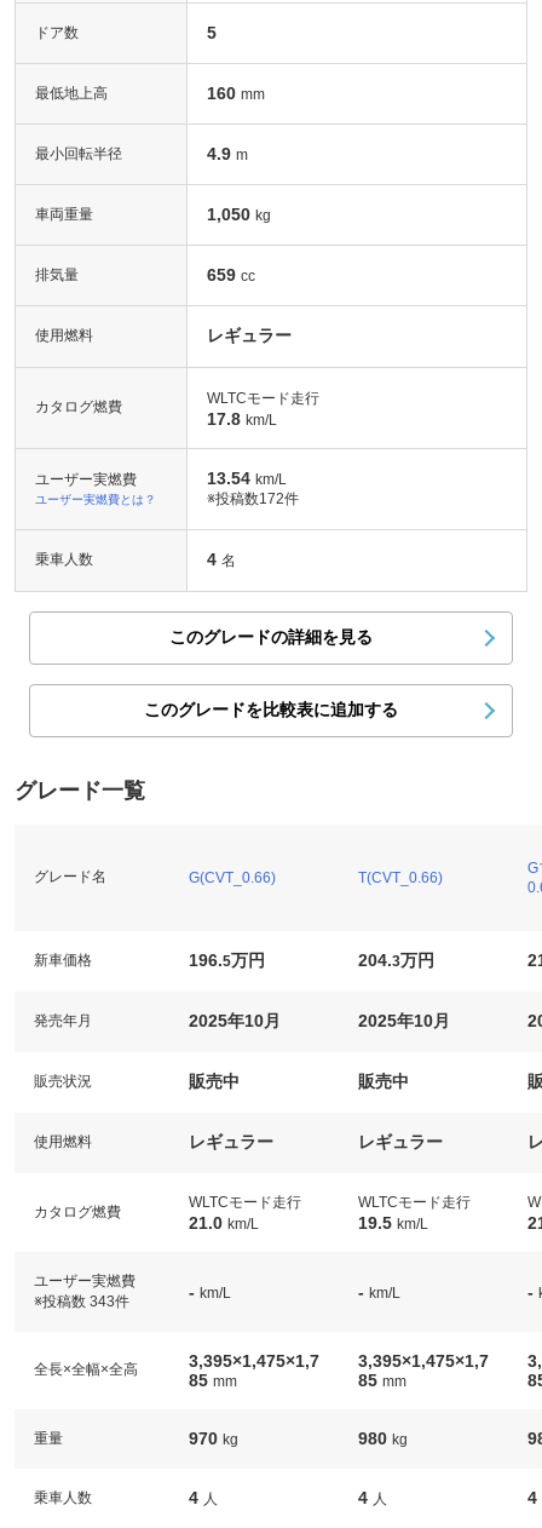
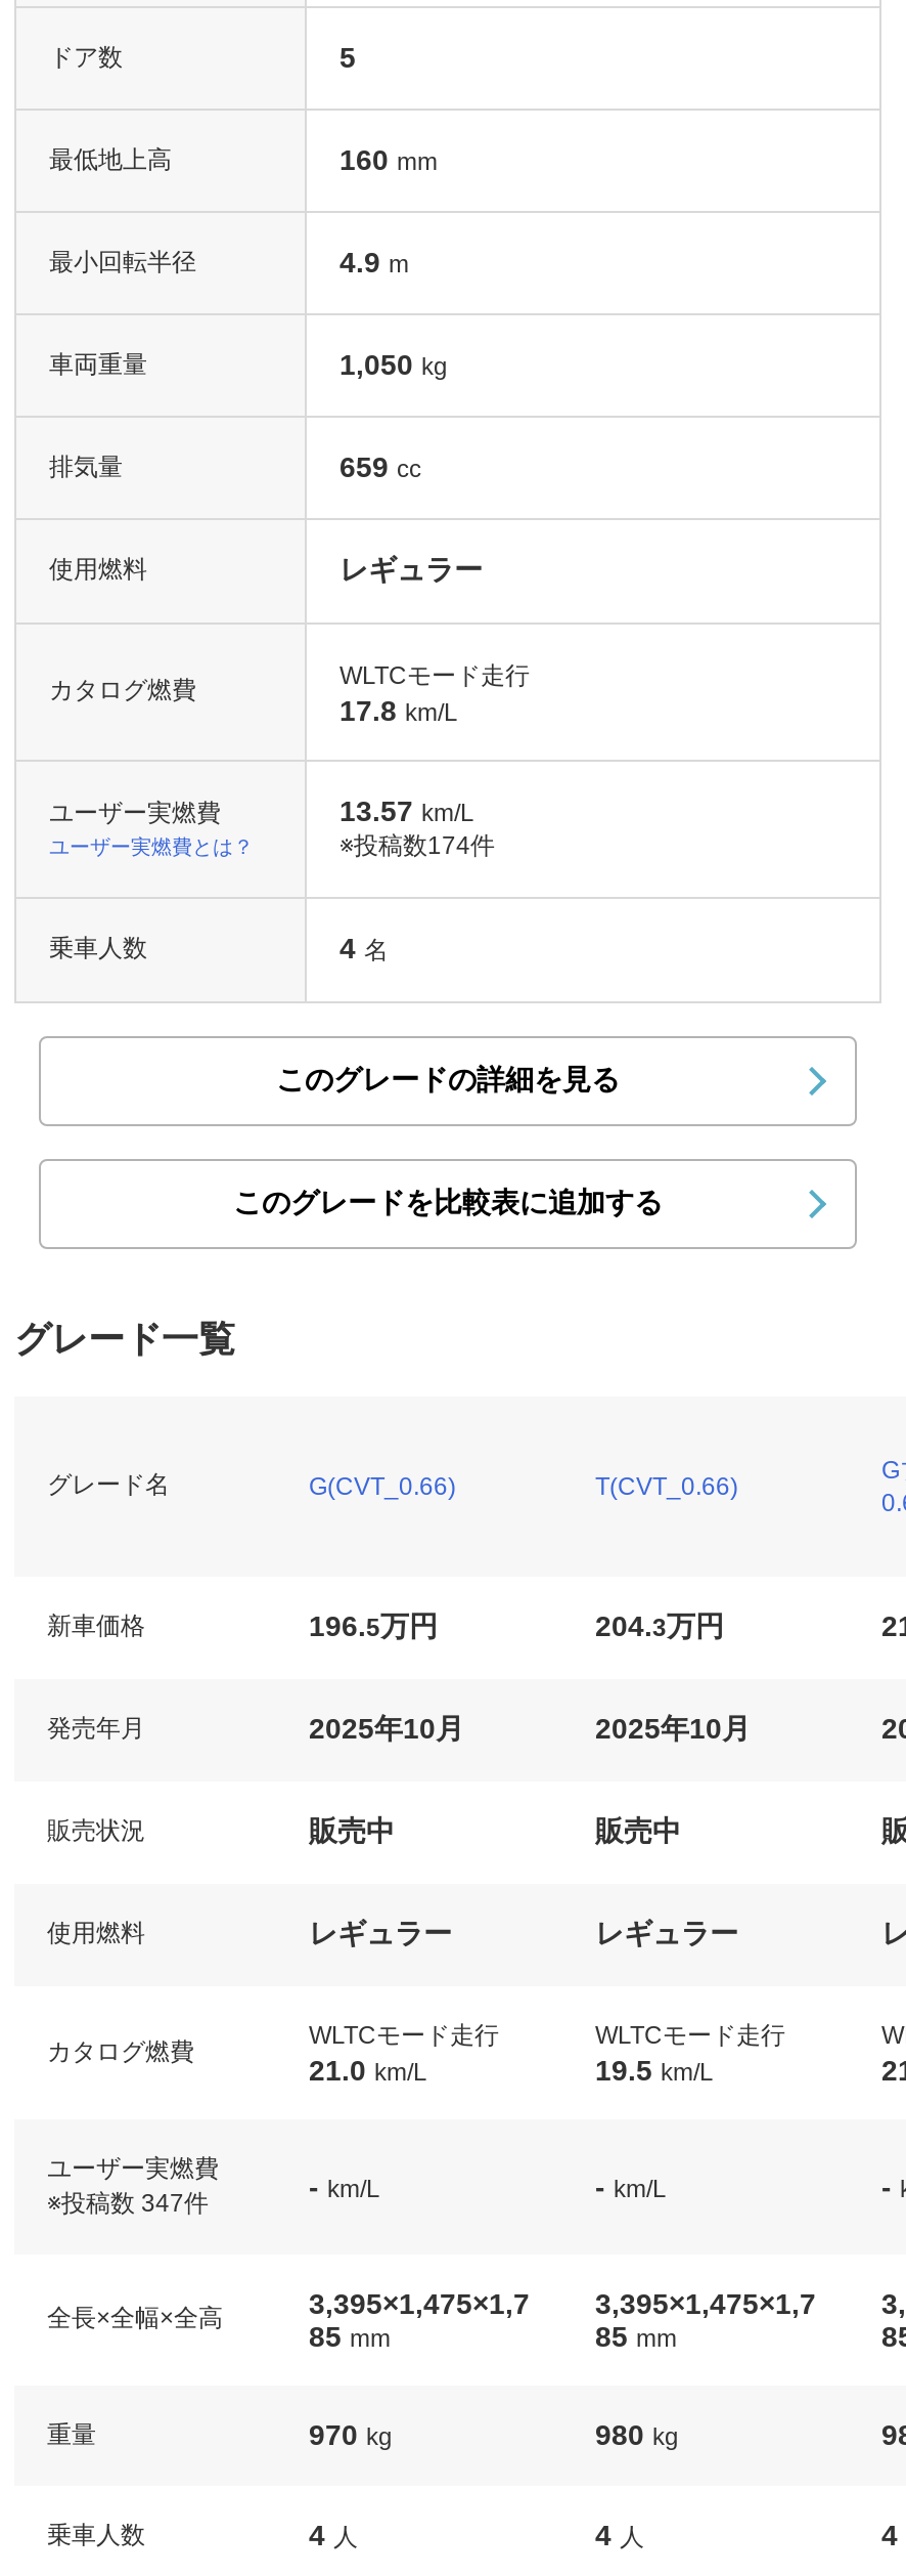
- 13.54 km/L
+ 13.57 km/L

- ※投稿数172件
+ ※投稿数174件

- ※投稿数 343件
+ ※投稿数 347件
